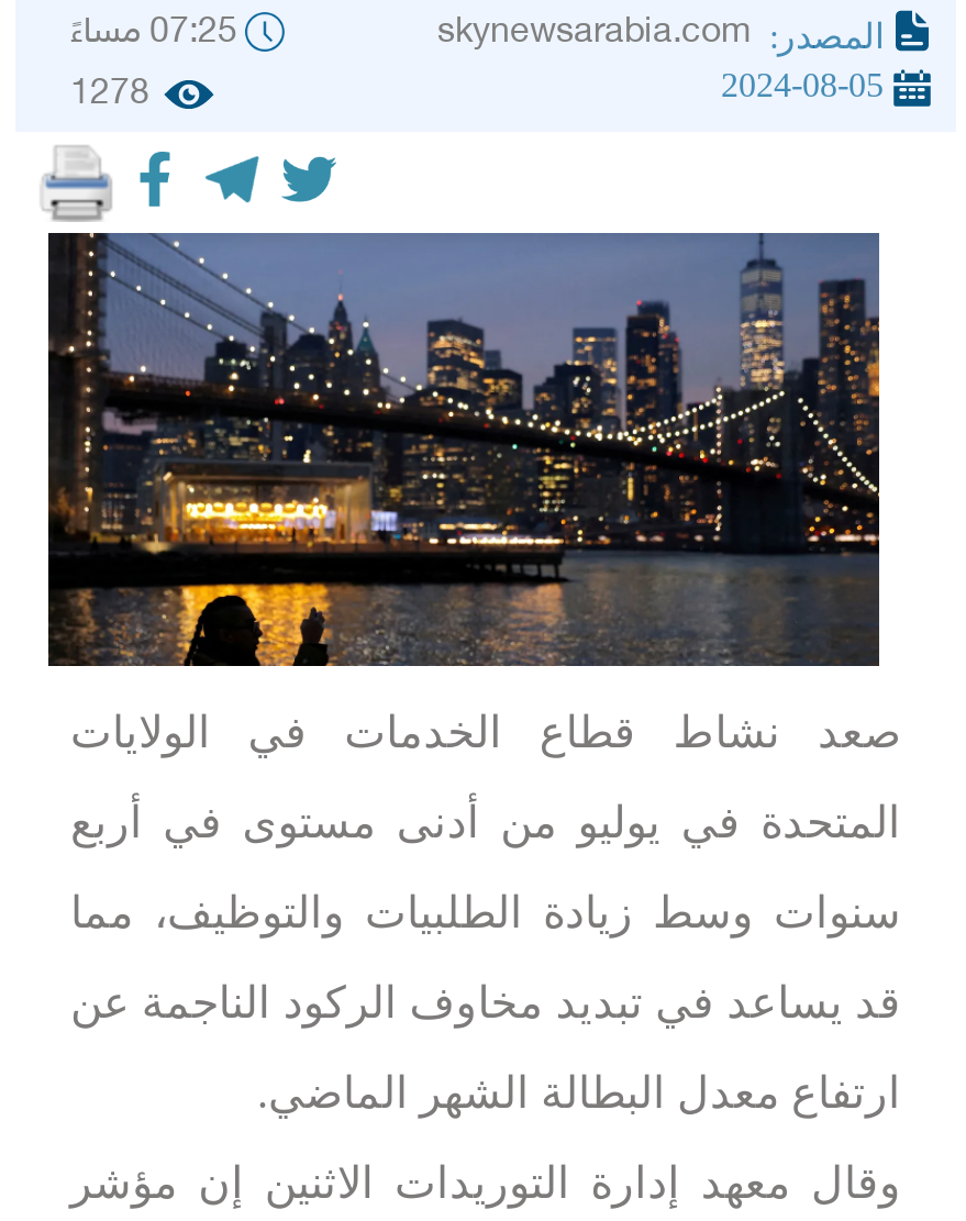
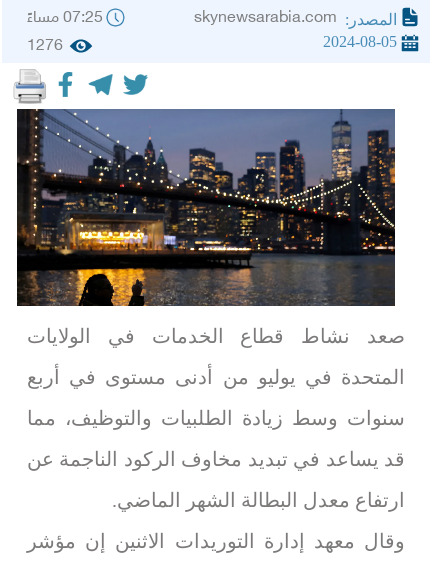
- 1278
+ 1276
